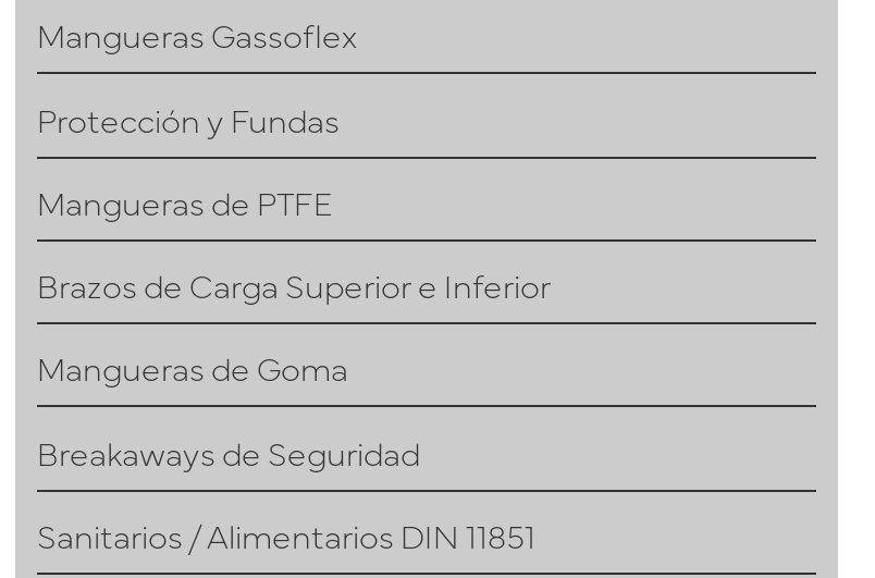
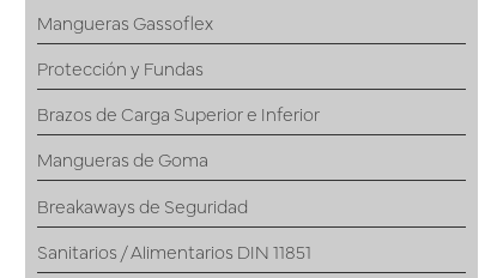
- Mangueras de PTFE
